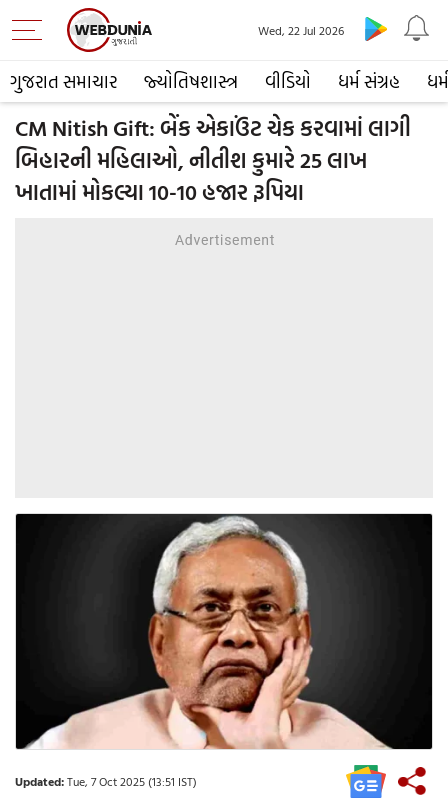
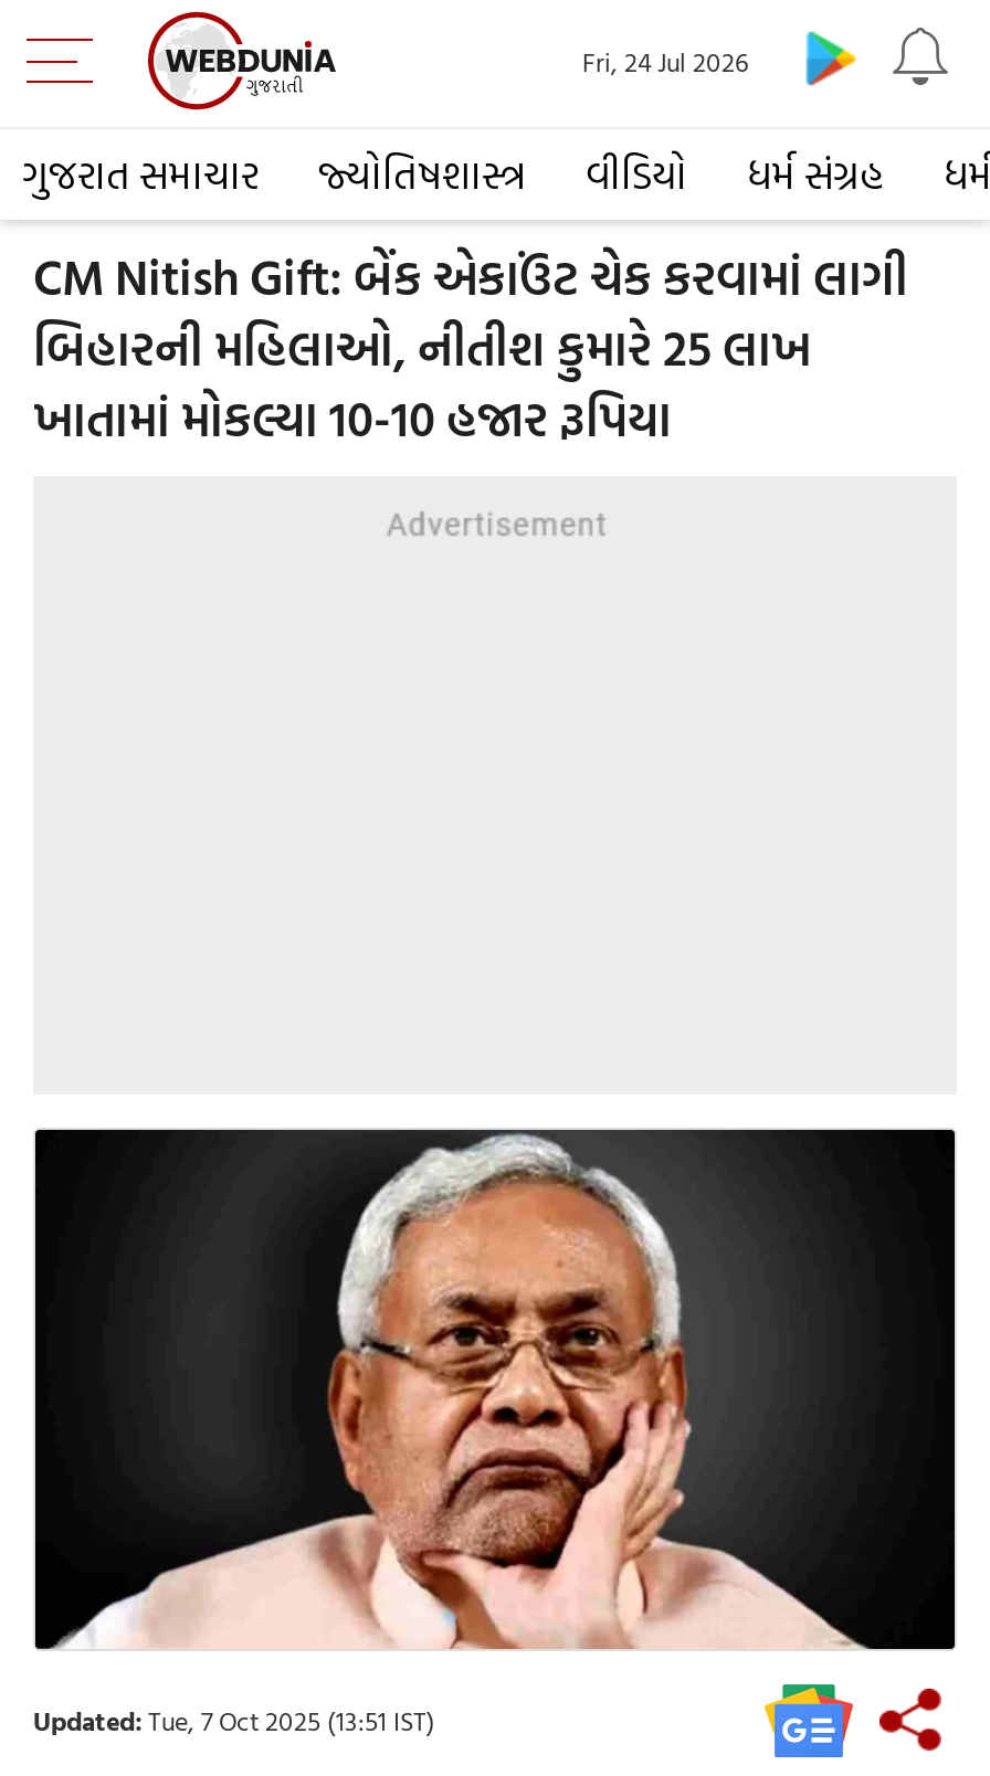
- Wed, 22 Jul 2026
+ Fri, 24 Jul 2026
